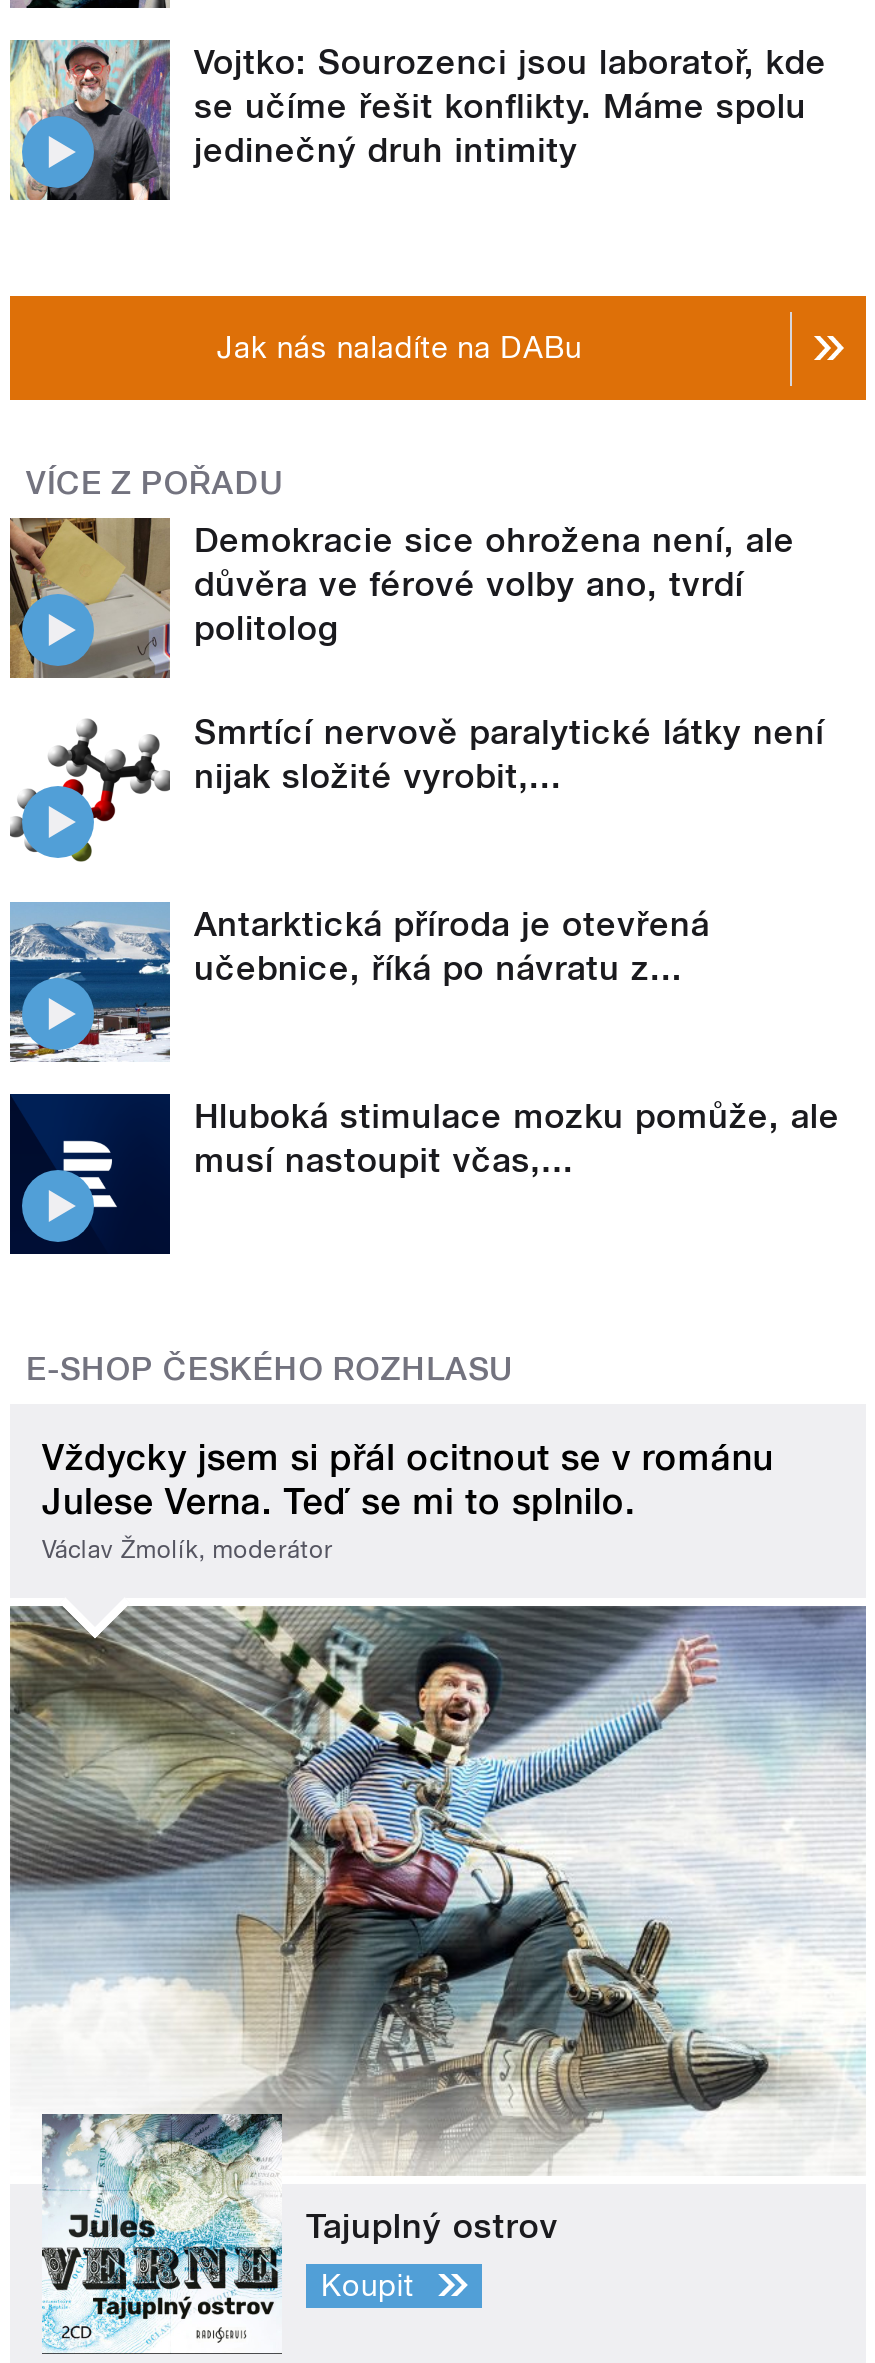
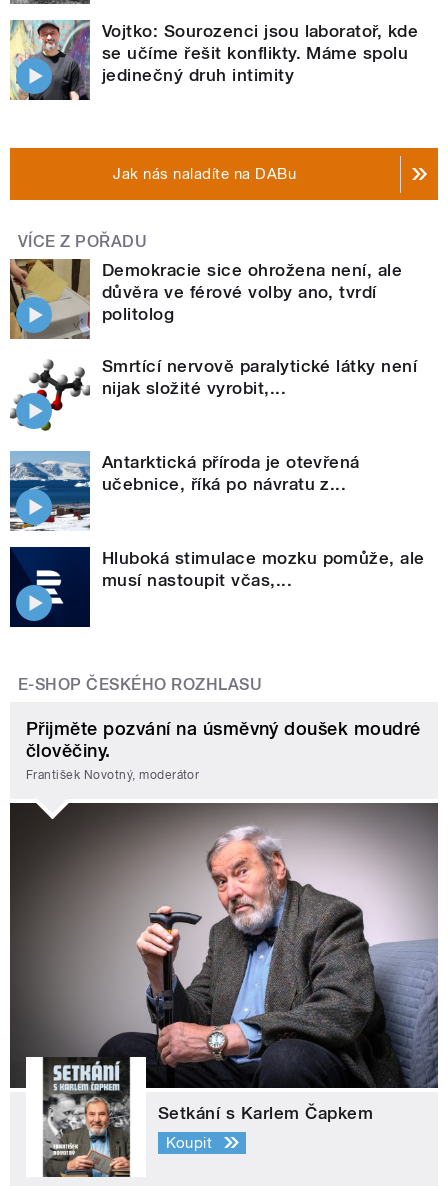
- Vždycky jsem si přál ocitnout se v románu
- Julese Verna. Teď se mi to splnilo.
- Václav Žmolík, moderátor
+ Přijměte pozvání na úsměvný doušek moudré
+ člověčiny.
+ František Novotný, moderátor

- [image]
- Tajuplný ostrov
+ [image]
+ Setkání s Karlem Čapkem
